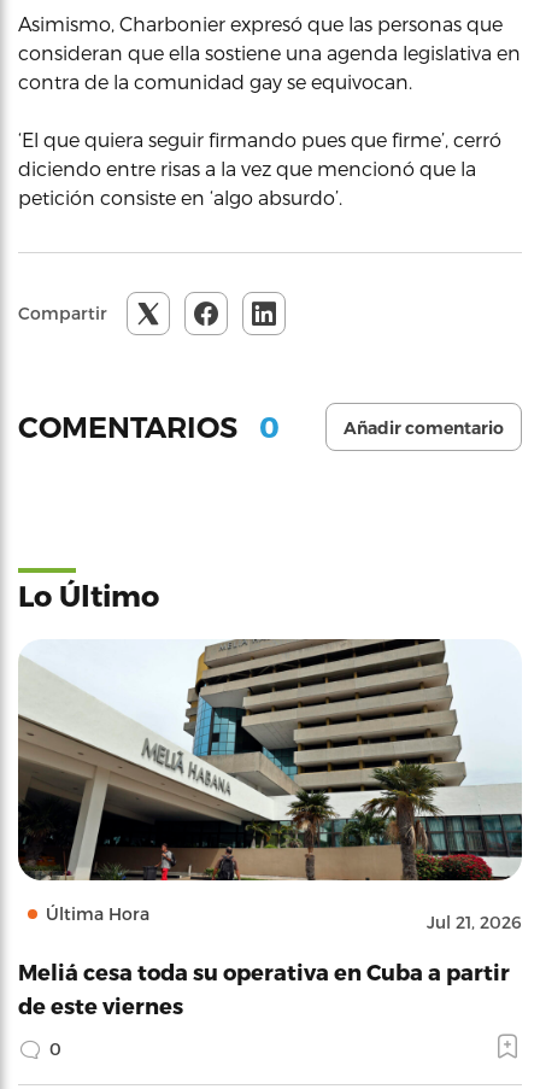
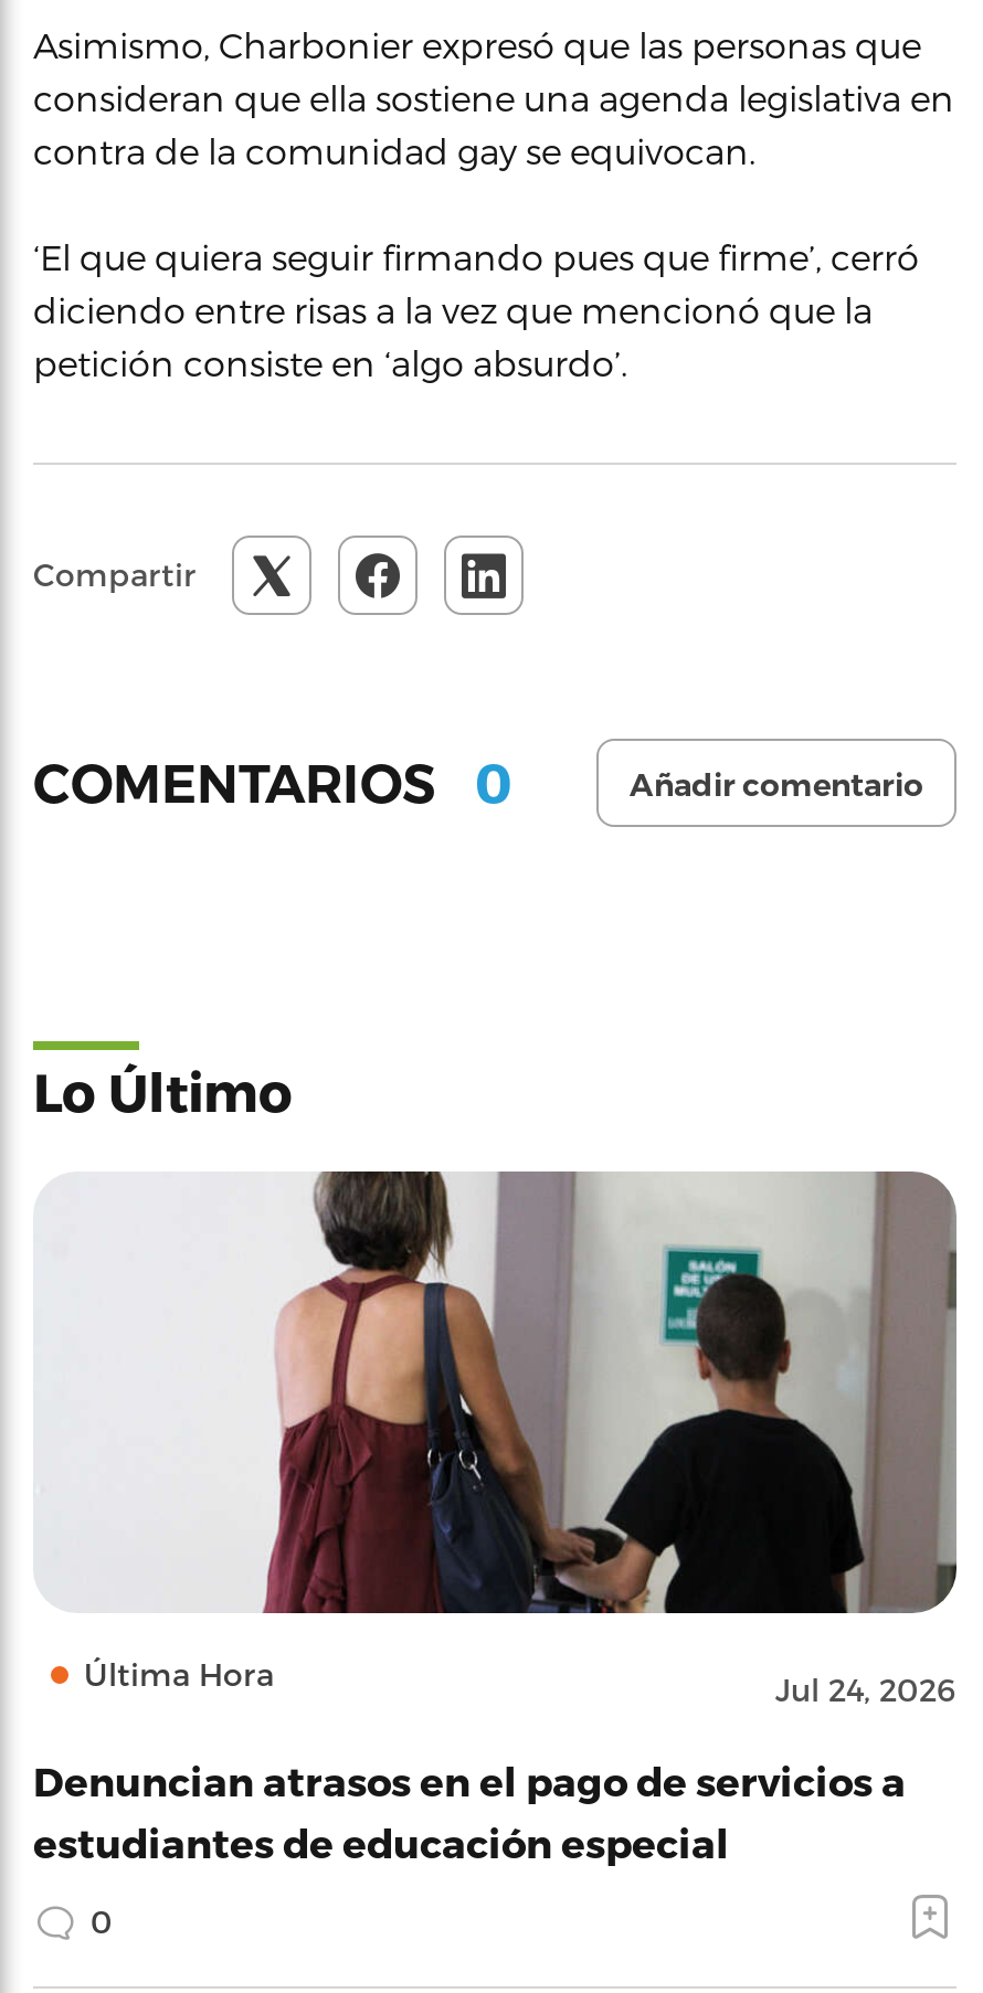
- [image]
- Jul 21, 2026
+ [image]
+ Jul 24, 2026

- Meliá cesa toda su operativa en Cuba a partir
- de este viernes
+ Denuncian atrasos en el pago de servicios a
+ estudiantes de educación especial
